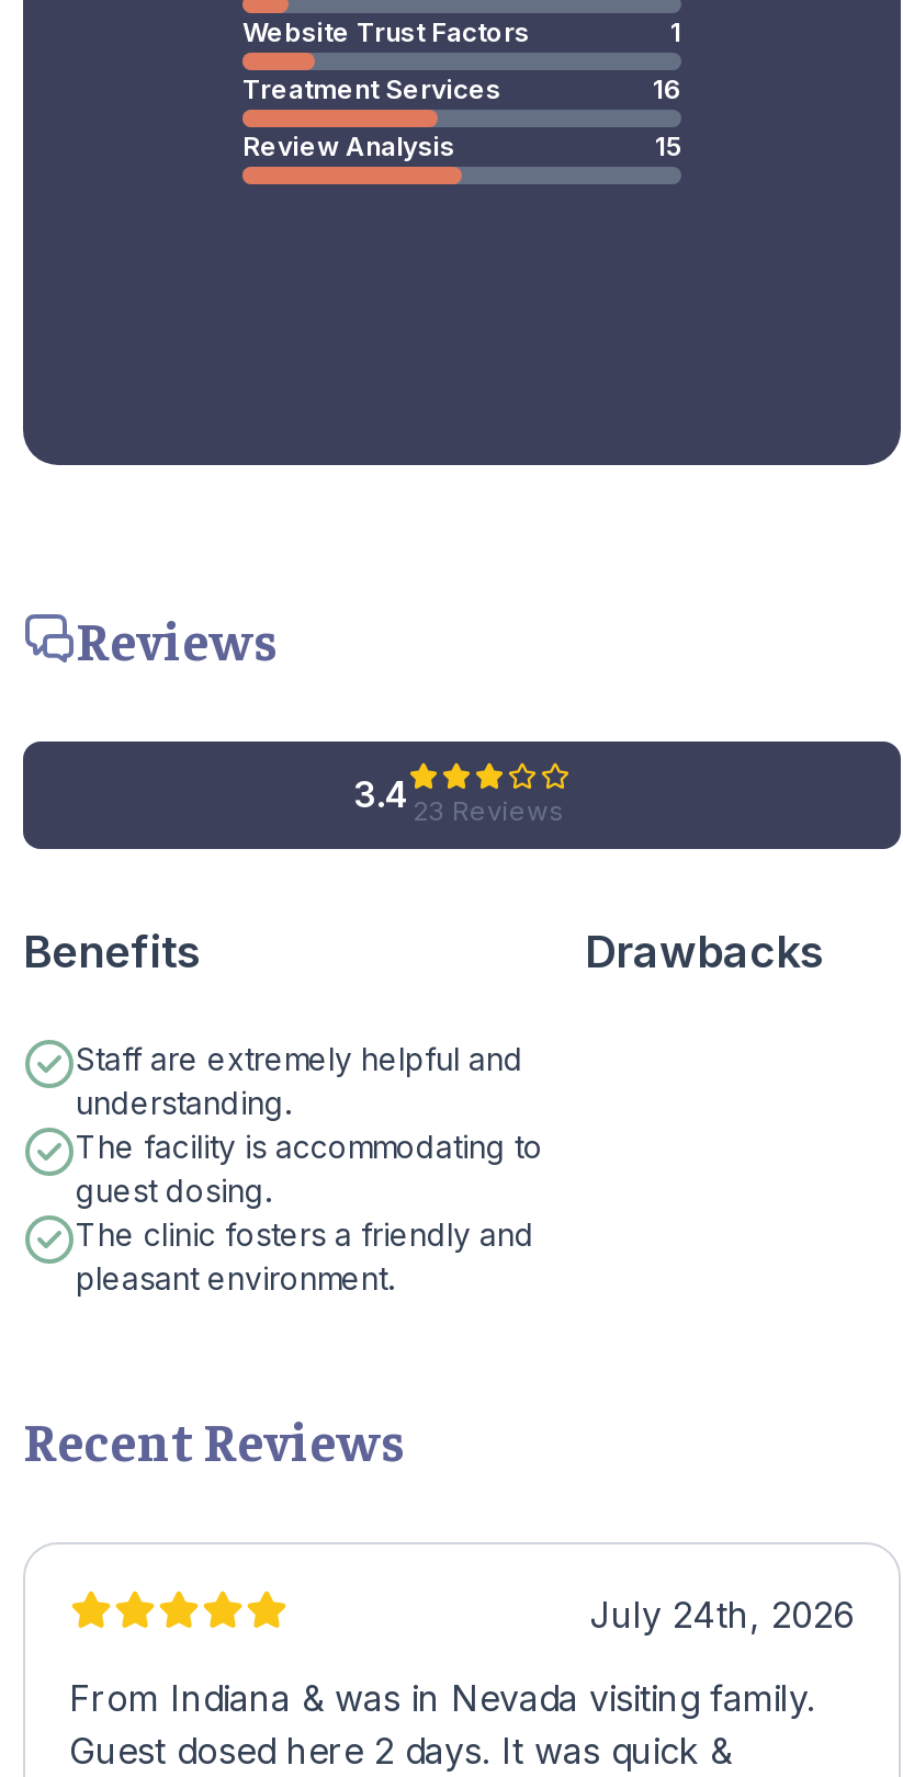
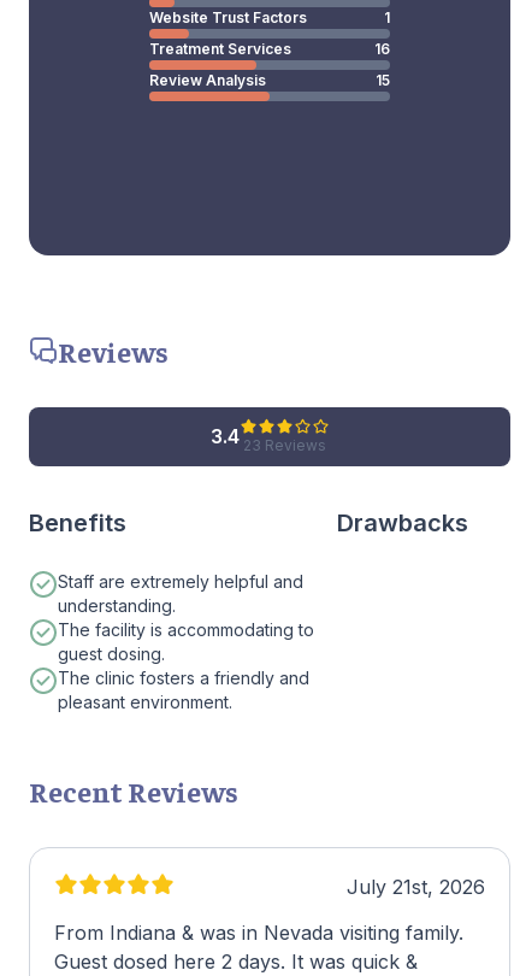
- July 24th, 2026
+ July 21st, 2026
